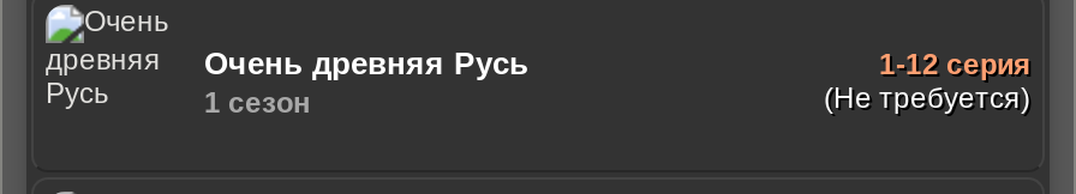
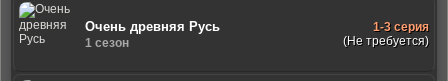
- 1-12 серия
+ 1-3 серия
